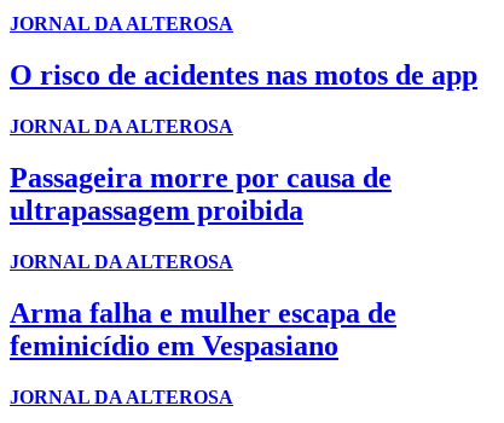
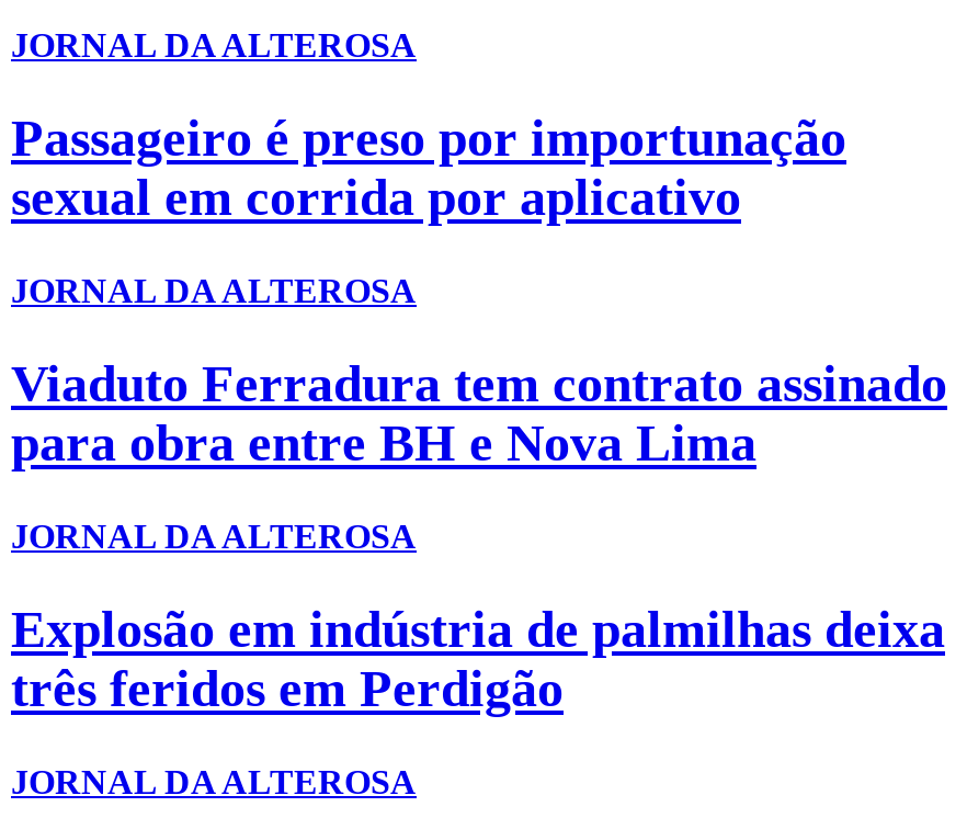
- O risco de acidentes nas motos de app
+ Passageiro é preso por importunação
+ sexual em corrida por aplicativo

- Passageira morre por causa de
- ultrapassagem proibida
+ Viaduto Ferradura tem contrato assinado
+ para obra entre BH e Nova Lima

- Arma falha e mulher escapa de
- feminicídio em Vespasiano
+ Explosão em indústria de palmilhas deixa
+ três feridos em Perdigão
